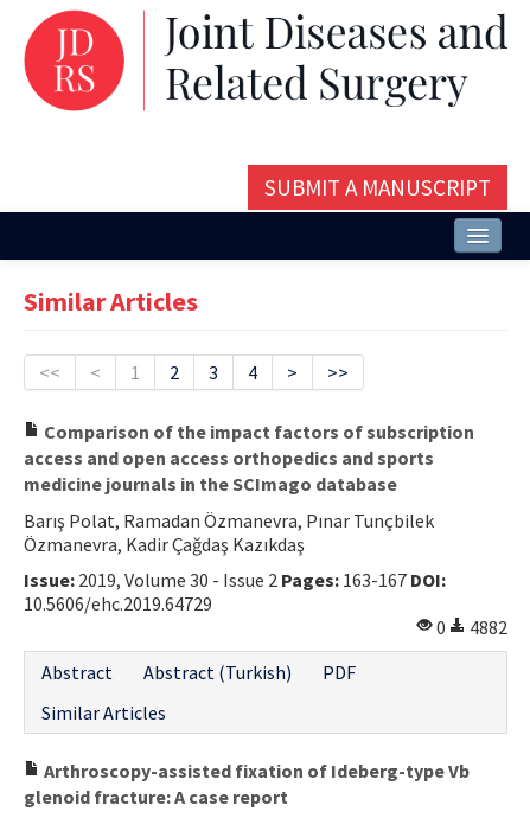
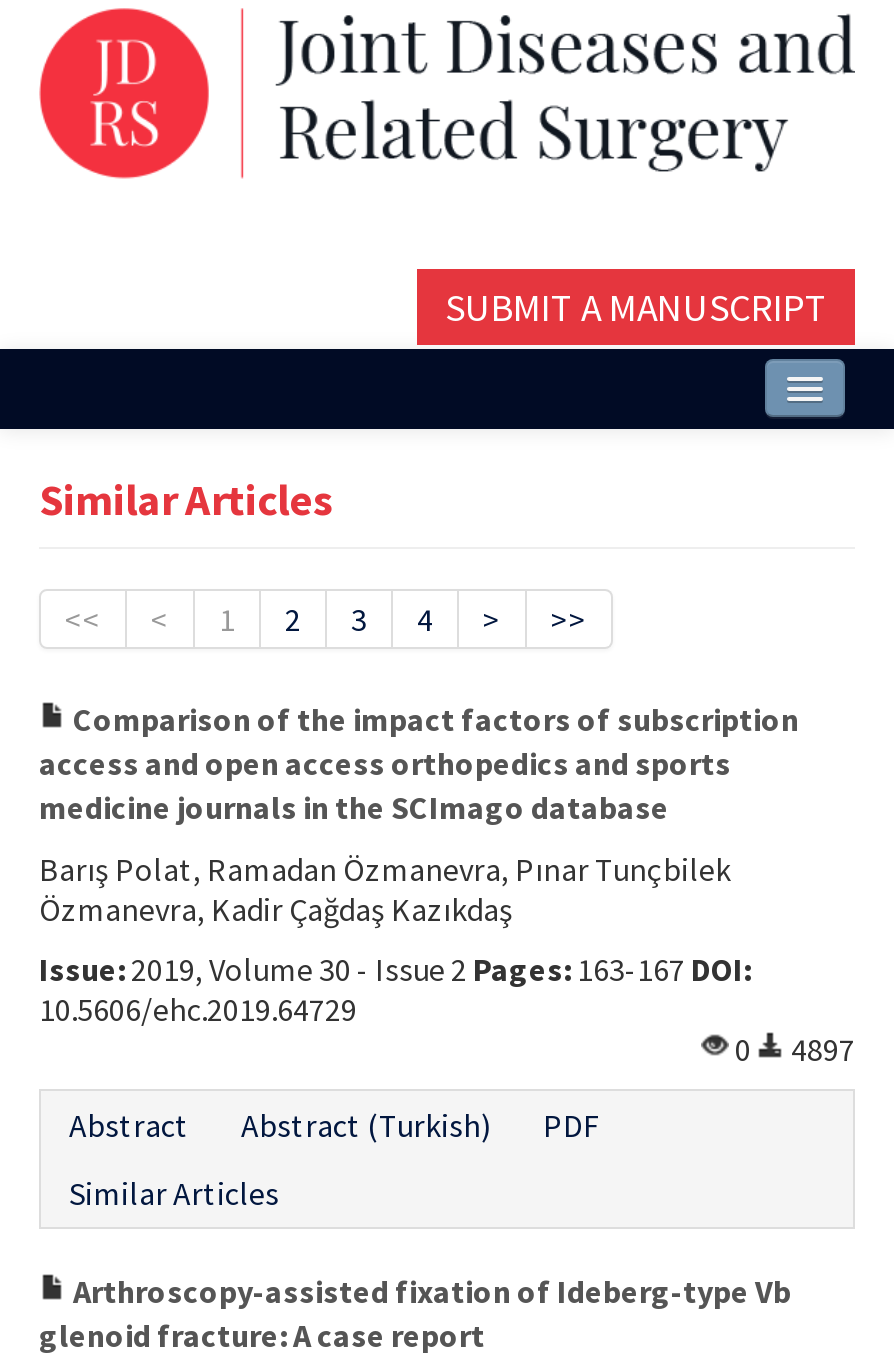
- 0 4882
+ 0 4897
